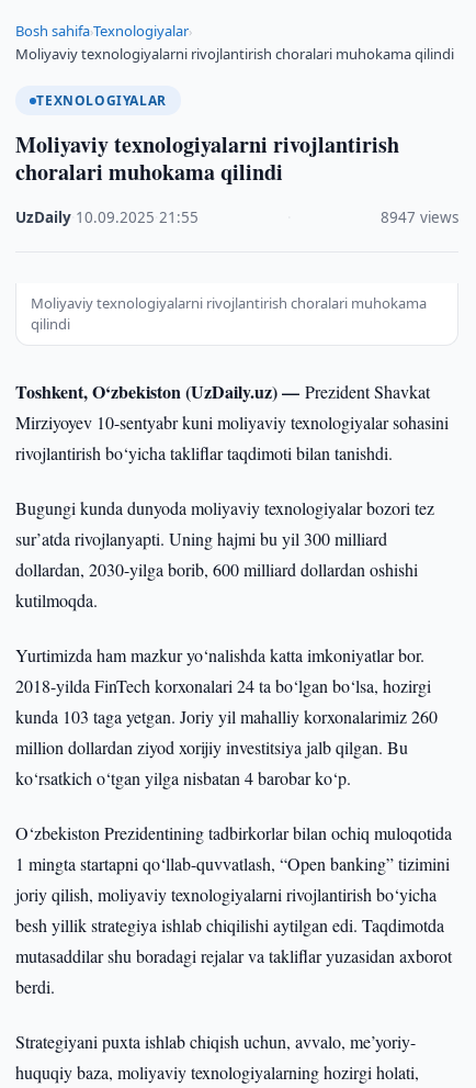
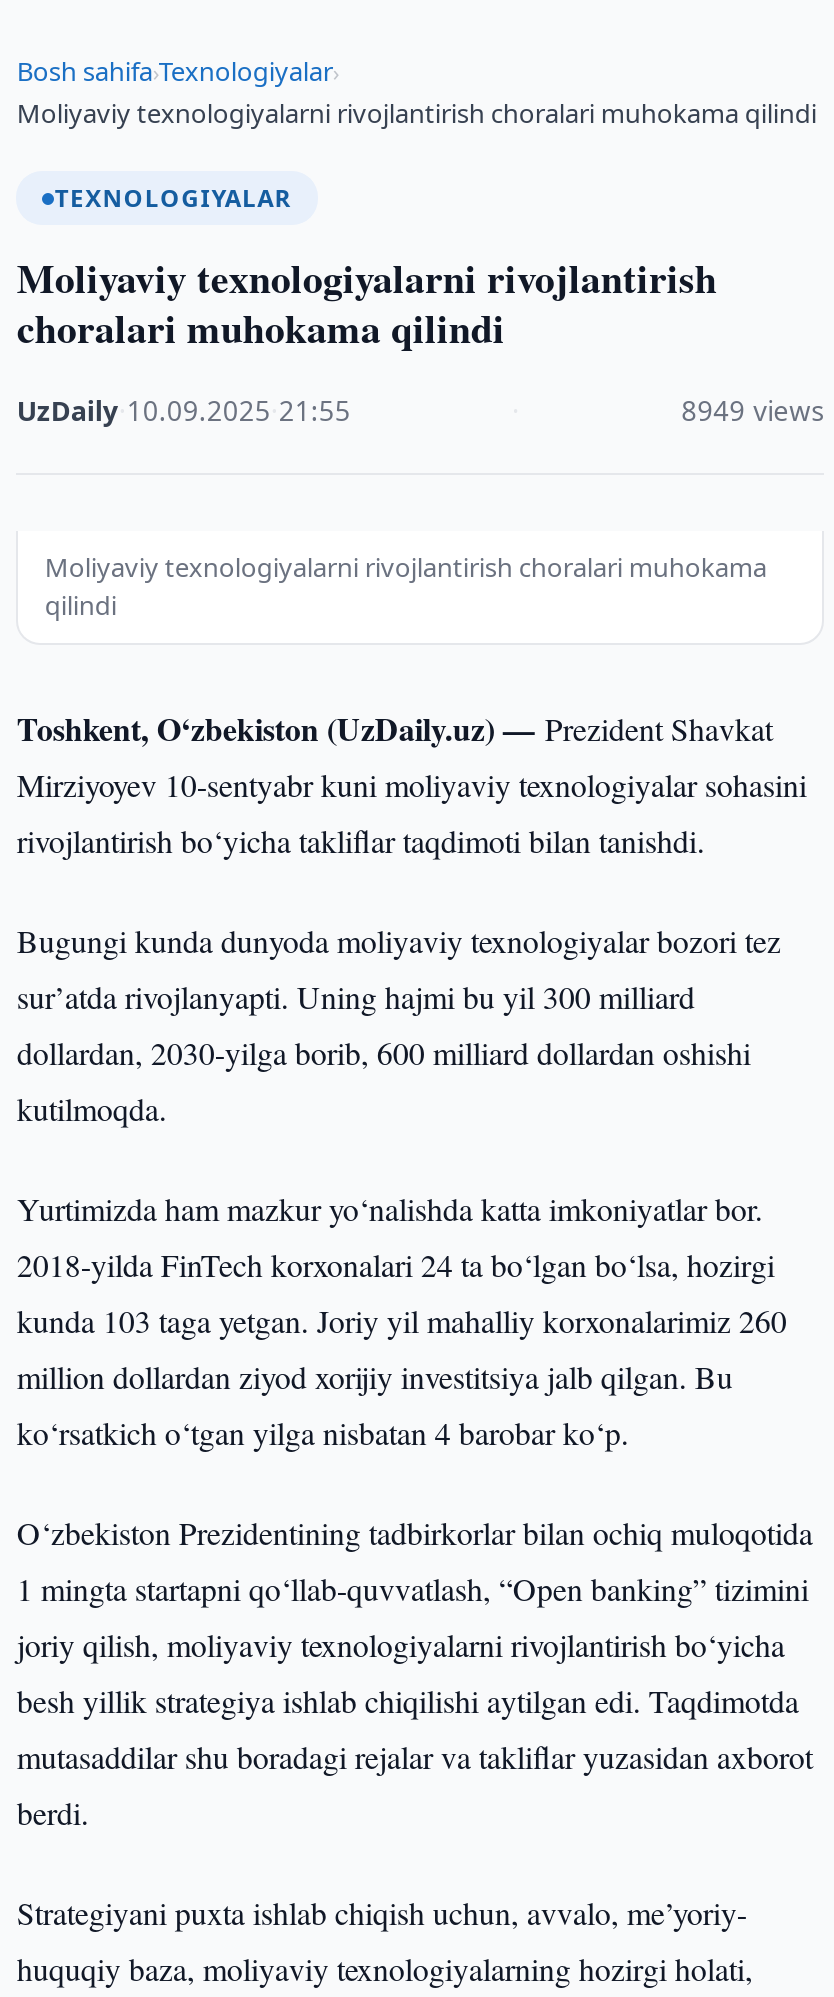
- 8947 views
+ 8949 views
